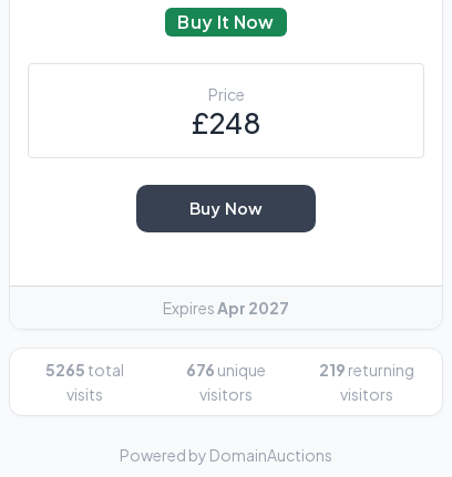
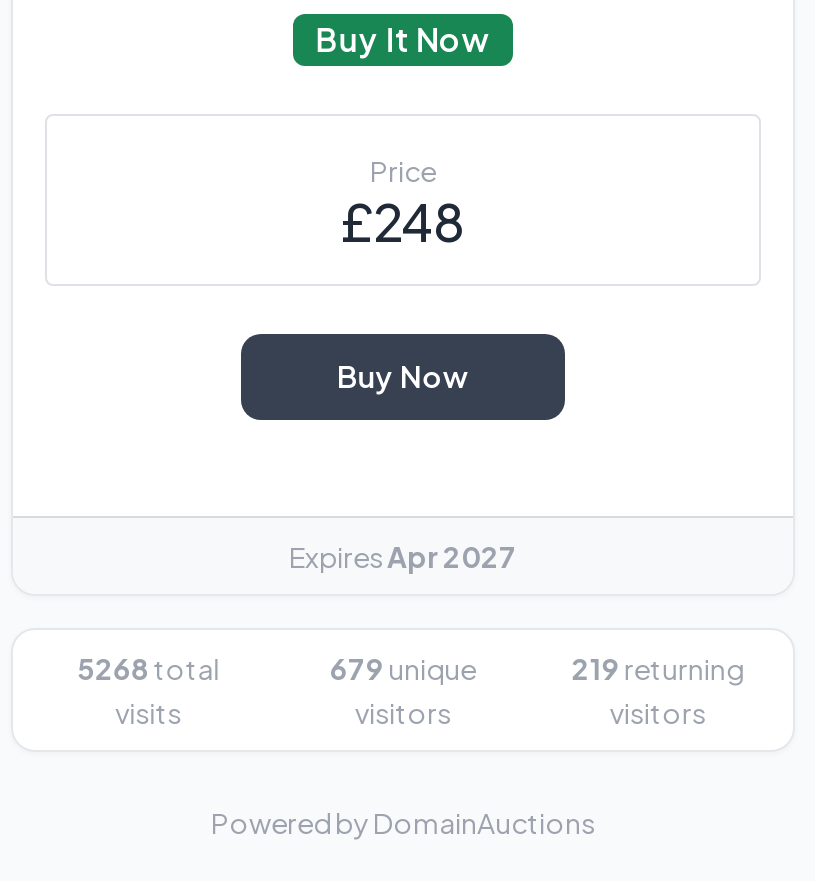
- 5265 total
+ 5268 total

- 676 unique
+ 679 unique
